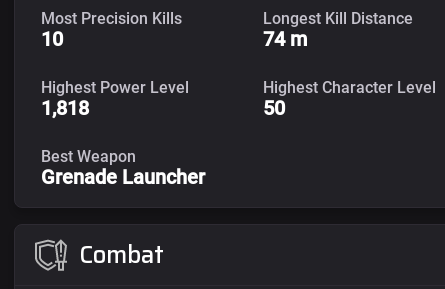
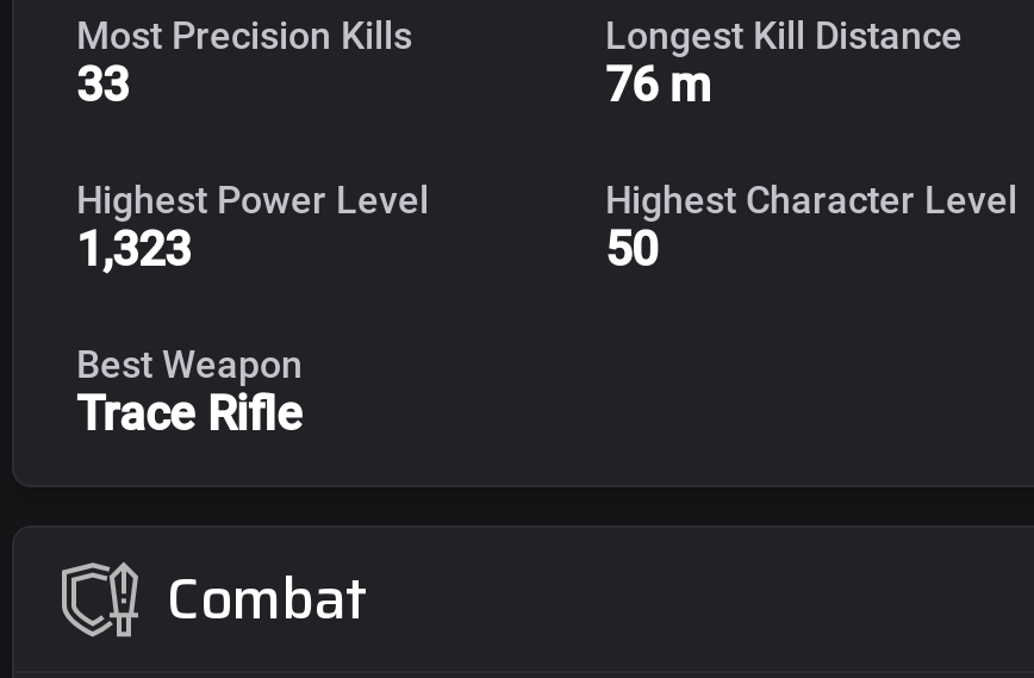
- 10
+ 33

- 74 m
+ 76 m

- 1,818
+ 1,323

- Grenade Launcher
+ Trace Rifle
